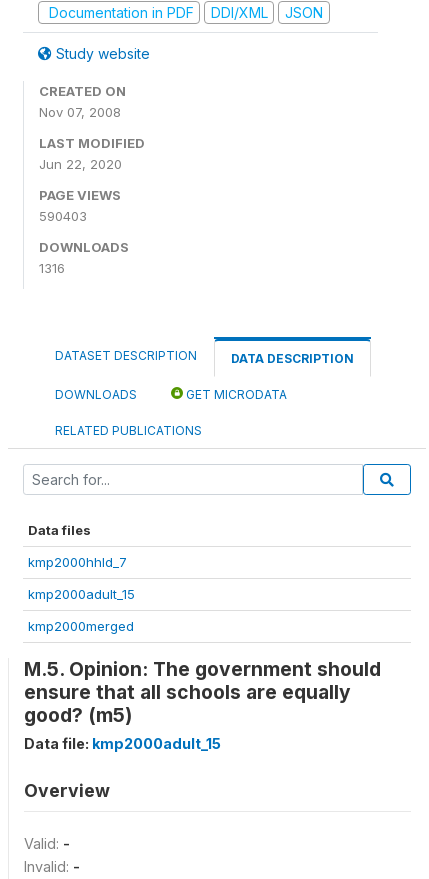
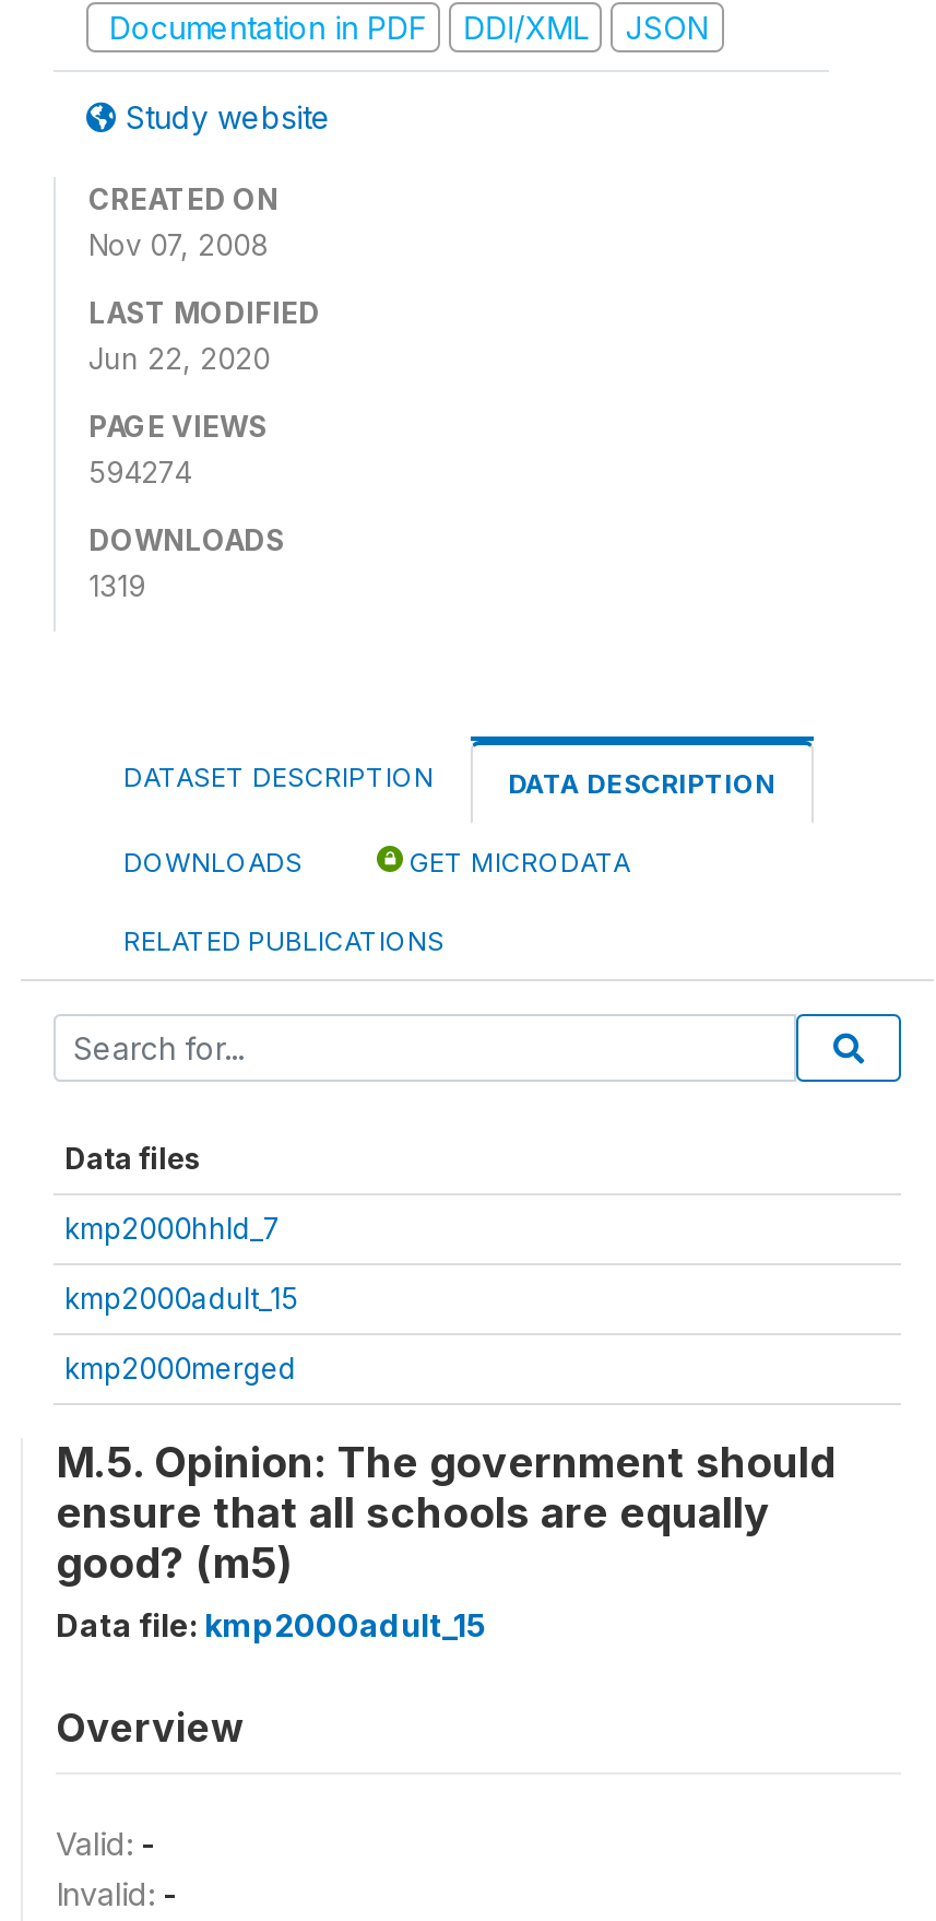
- 590403
+ 594274

- 1316
+ 1319
